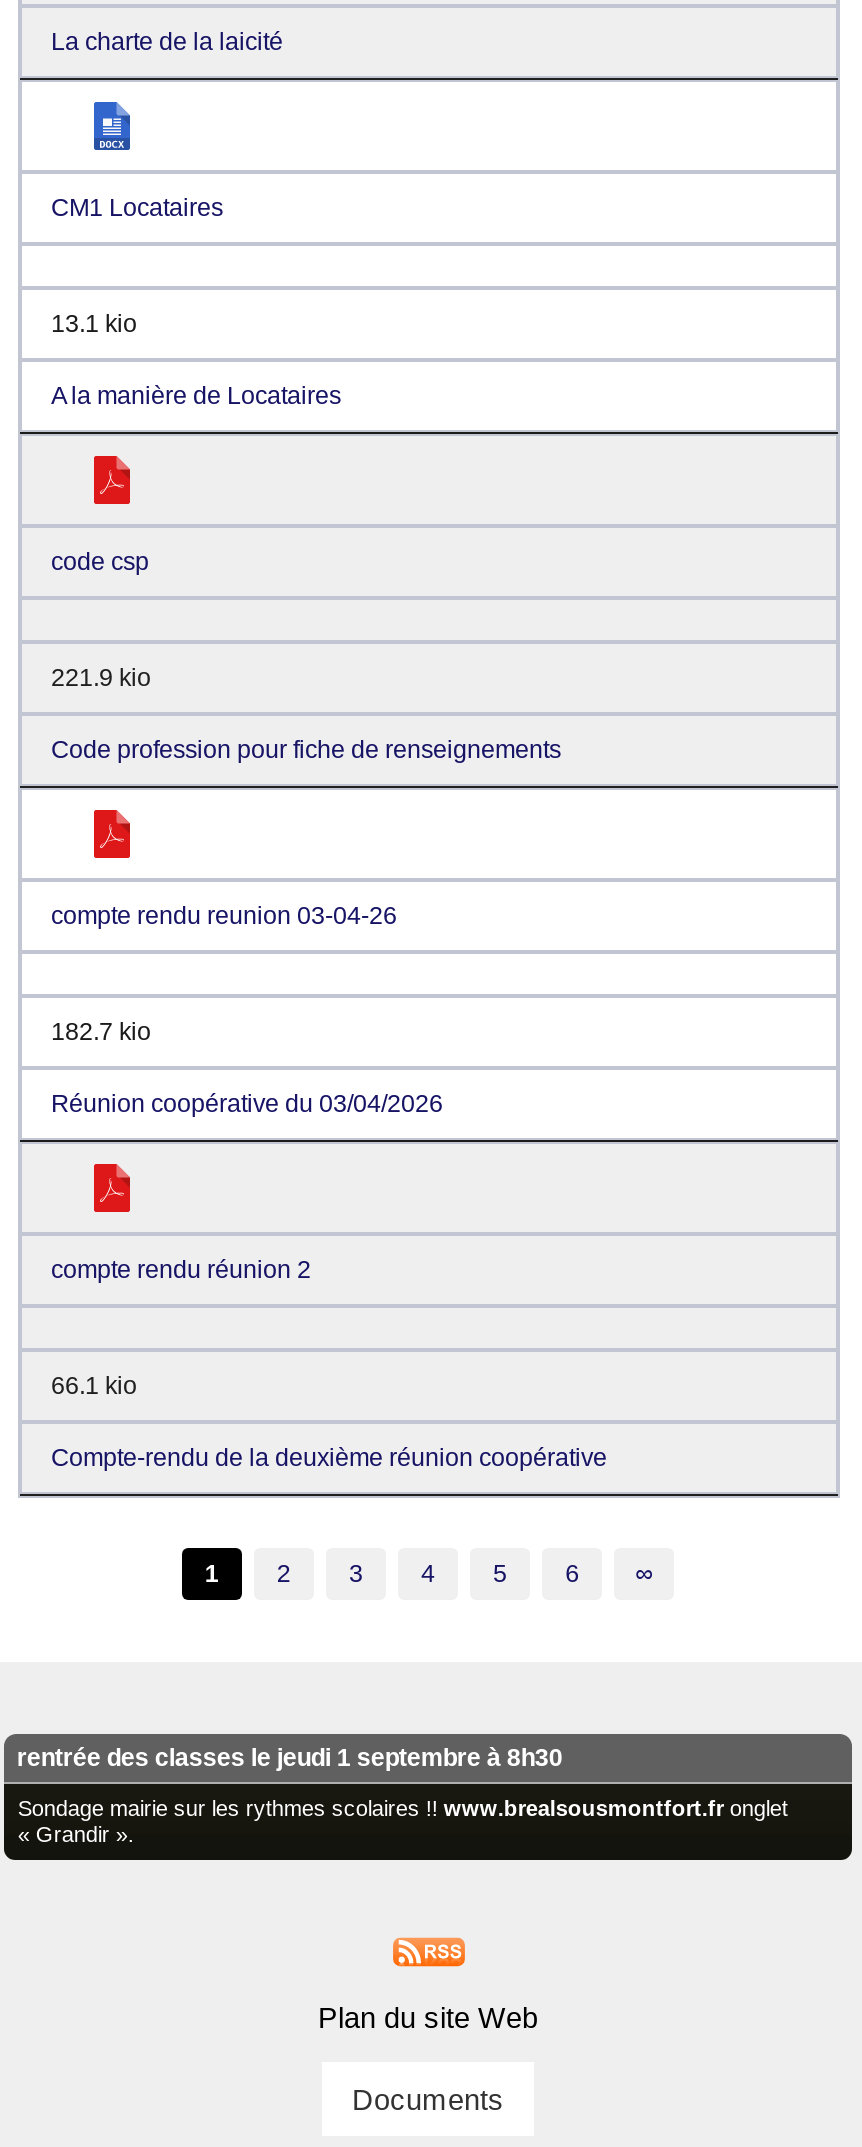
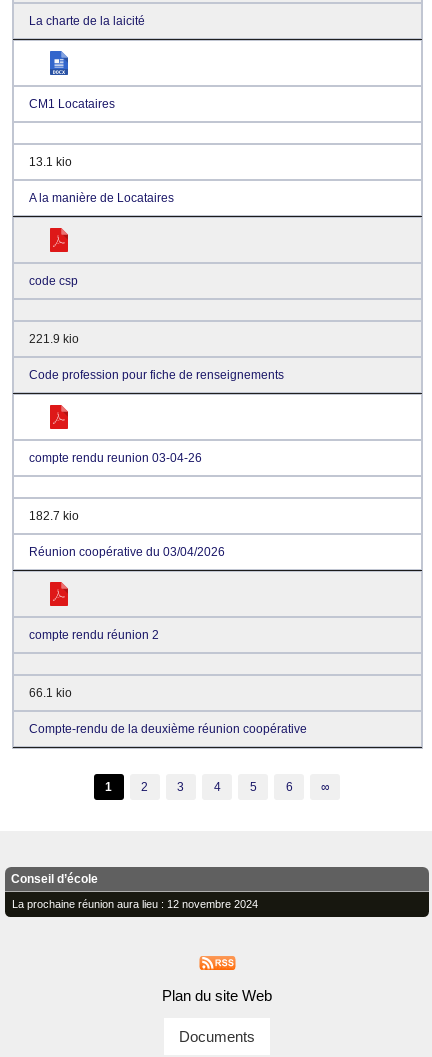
- rentrée des classes le jeudi 1 septembre à 8h30
+ Conseil d’école

- Sondage mairie sur les rythmes scolaires !! www.brealsousmontfort.fr onglet
- « Grandir ».
+ La prochaine réunion aura lieu : 12 novembre 2024
